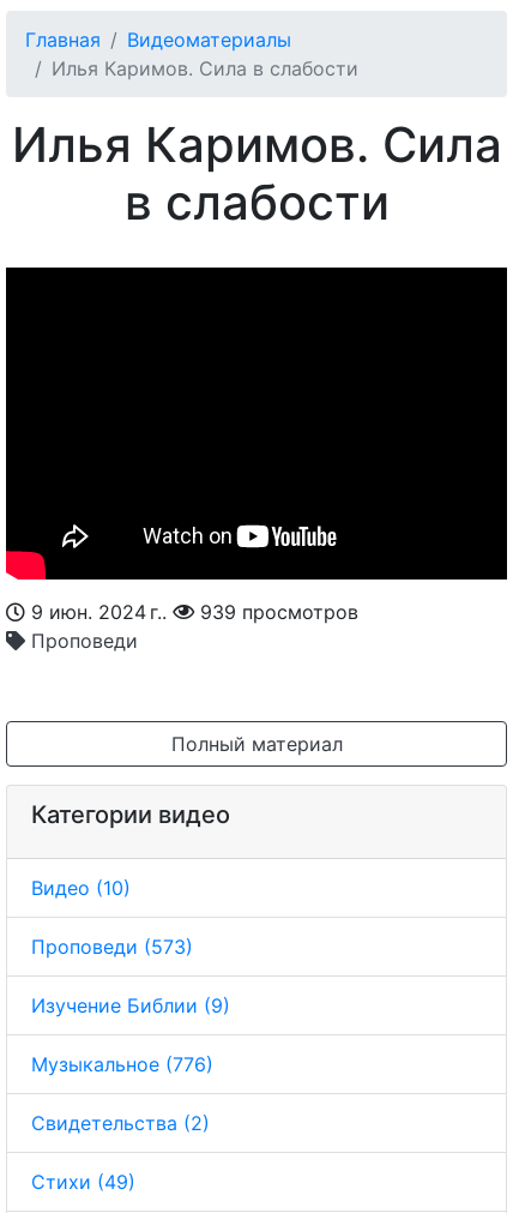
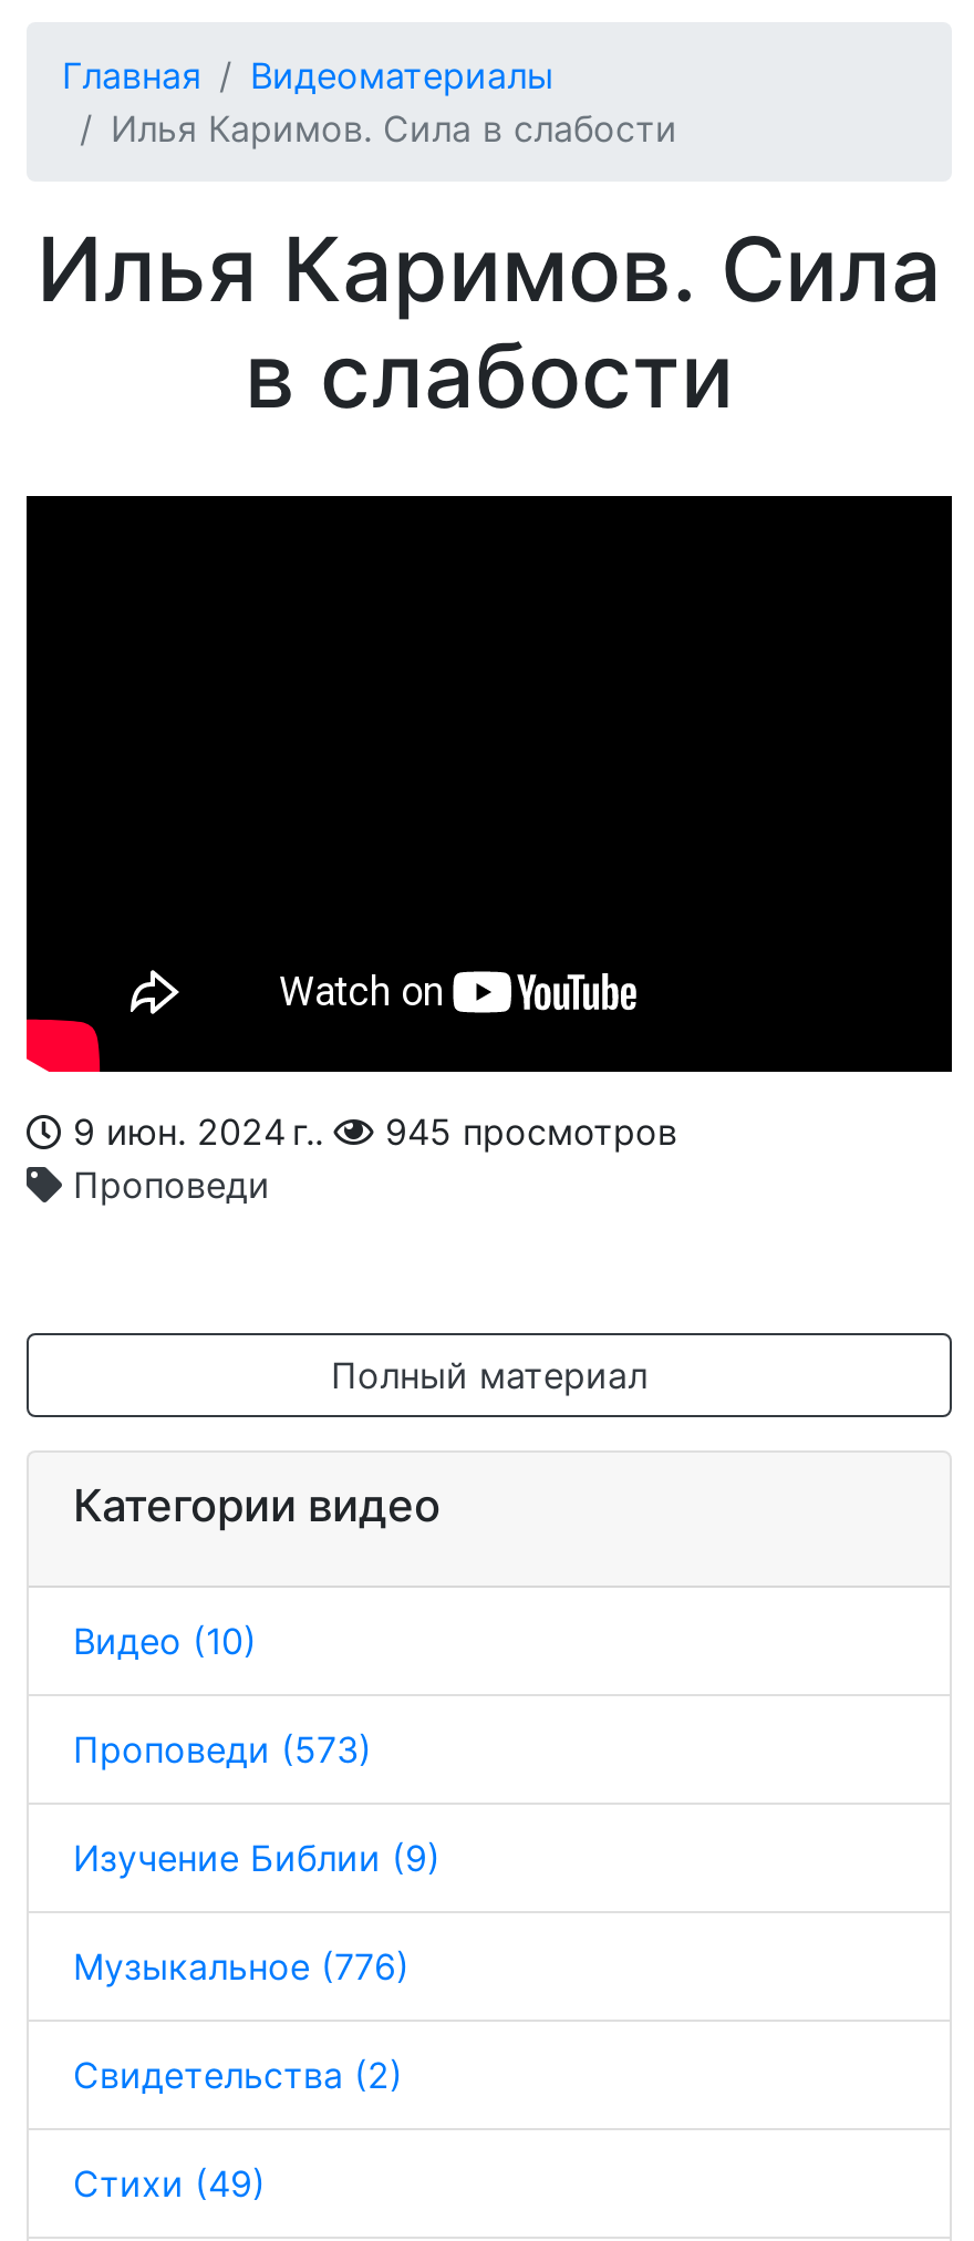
- 9 июн. 2024 г.. 939 просмотров
+ 9 июн. 2024 г.. 945 просмотров
